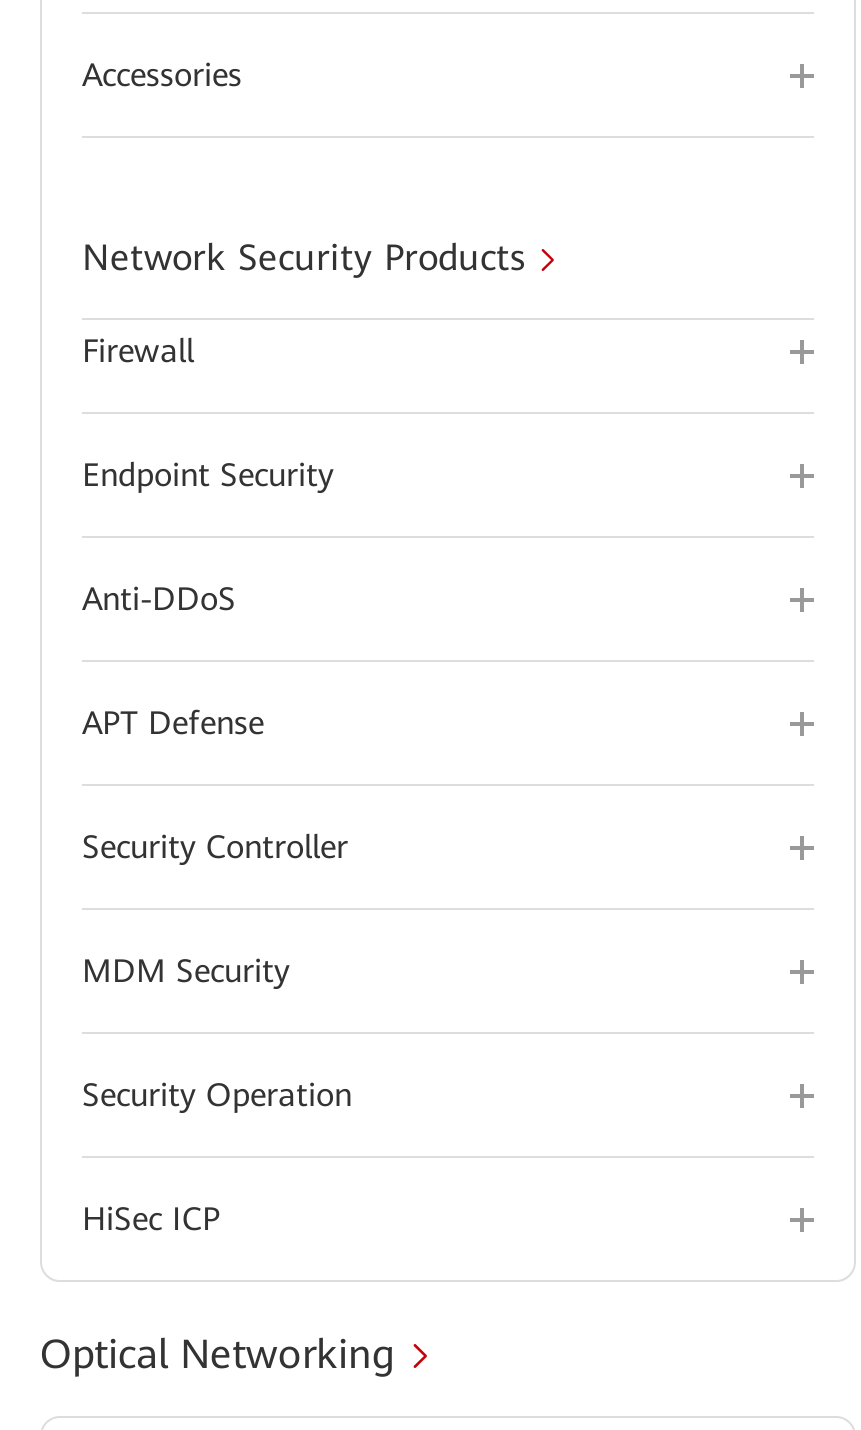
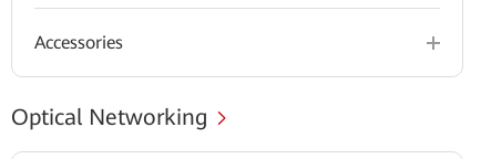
- Network Security Products
- Firewall
- Endpoint Security
- Anti-DDoS
- APT Defense
- Security Controller
- MDM Security
- Security Operation
- HiSec ICP
